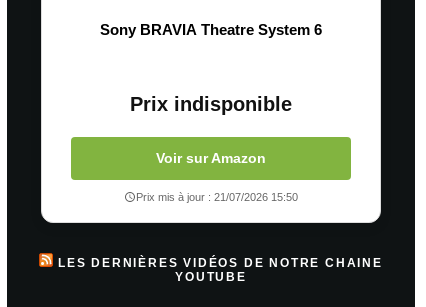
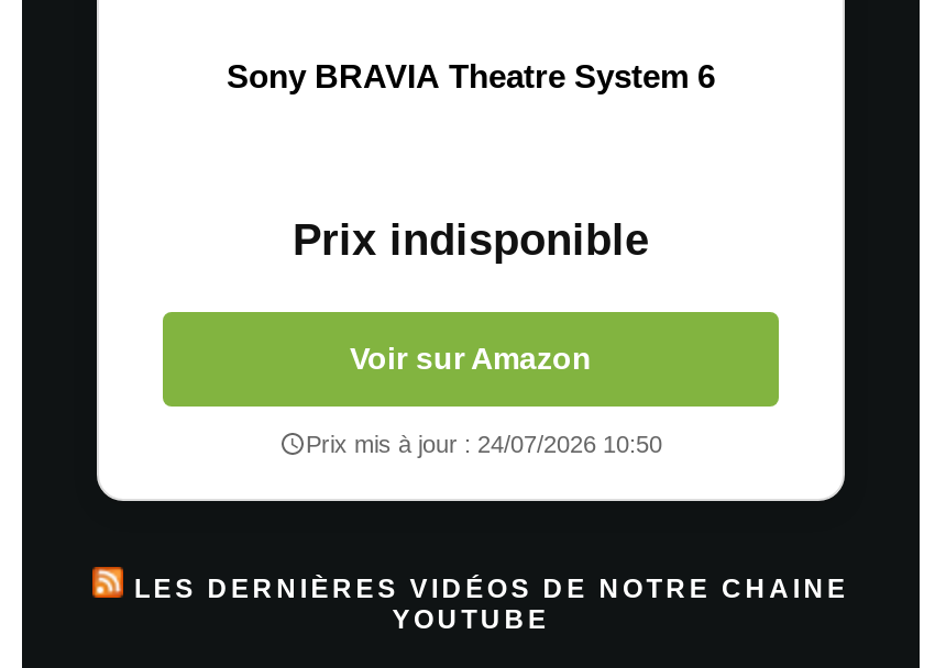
- Prix mis à jour : 21/07/2026 15:50
+ Prix mis à jour : 24/07/2026 10:50
